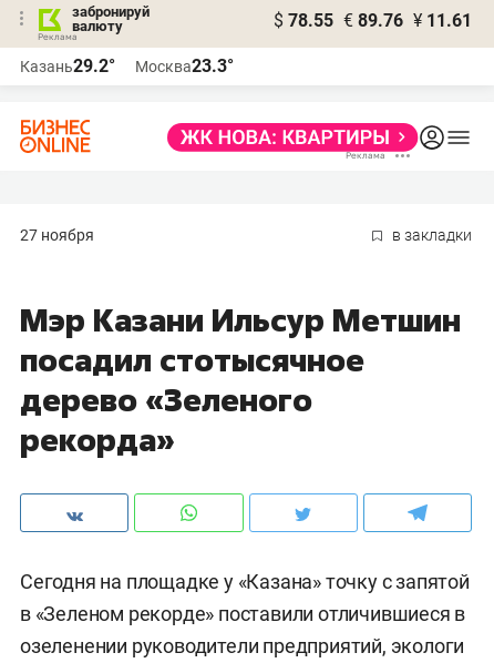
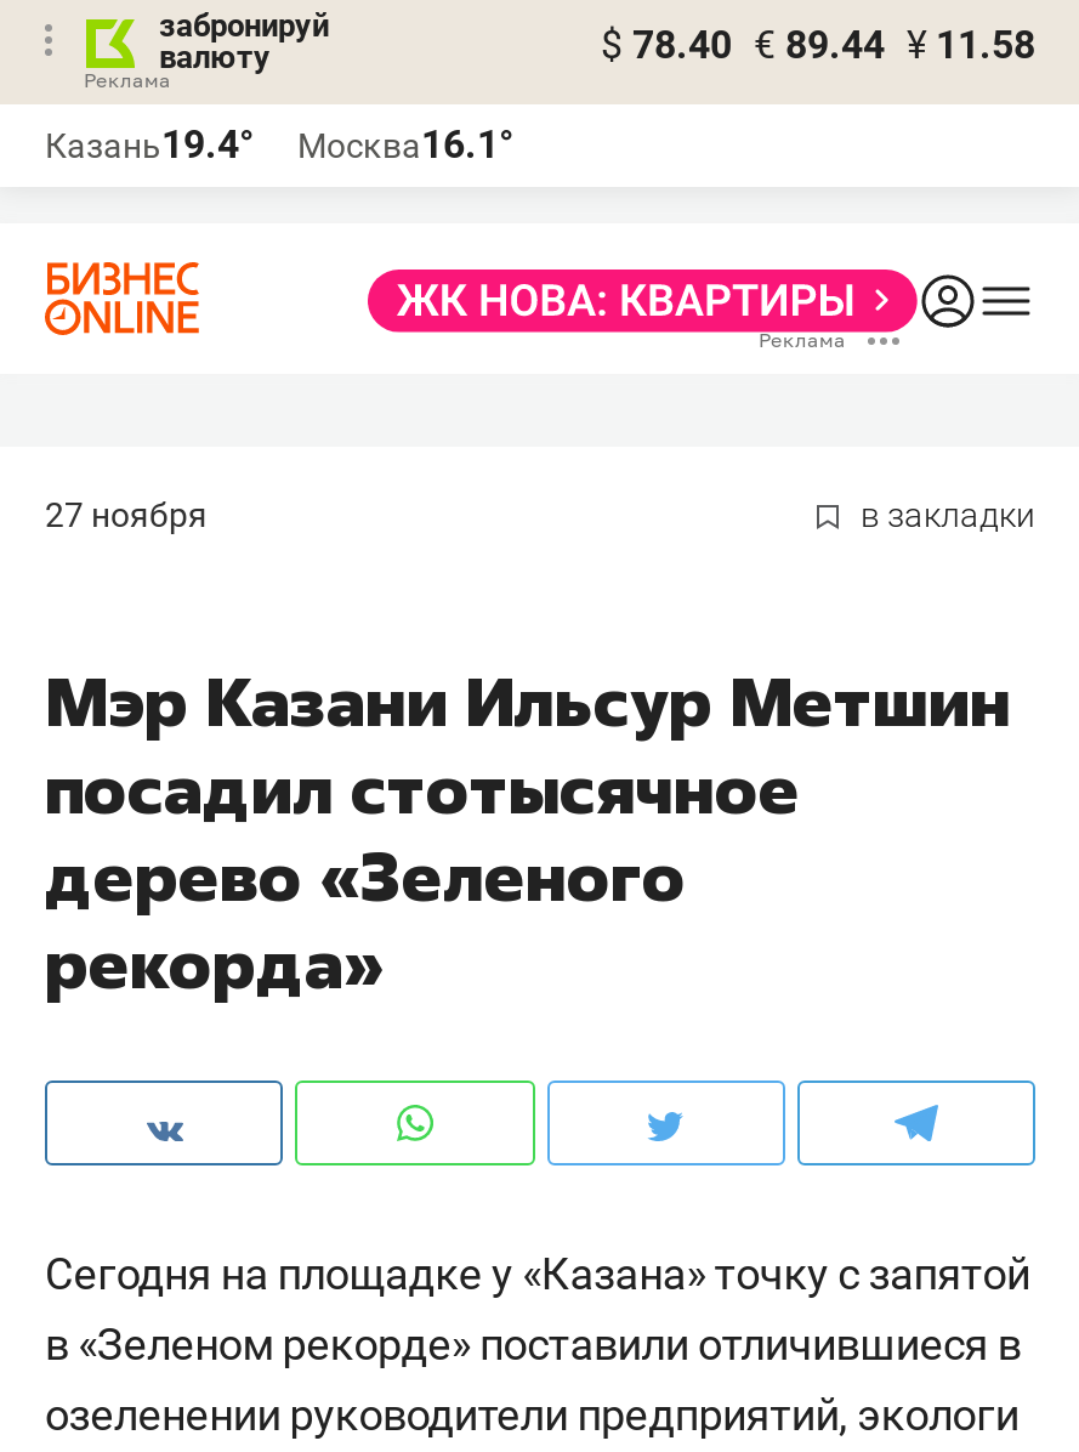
- $ 78.55 € 89.76 ¥ 11.61
+ $ 78.40 € 89.44 ¥ 11.58

- Казань29.2°
+ Казань19.4°

- Москва23.3°
+ Москва16.1°
